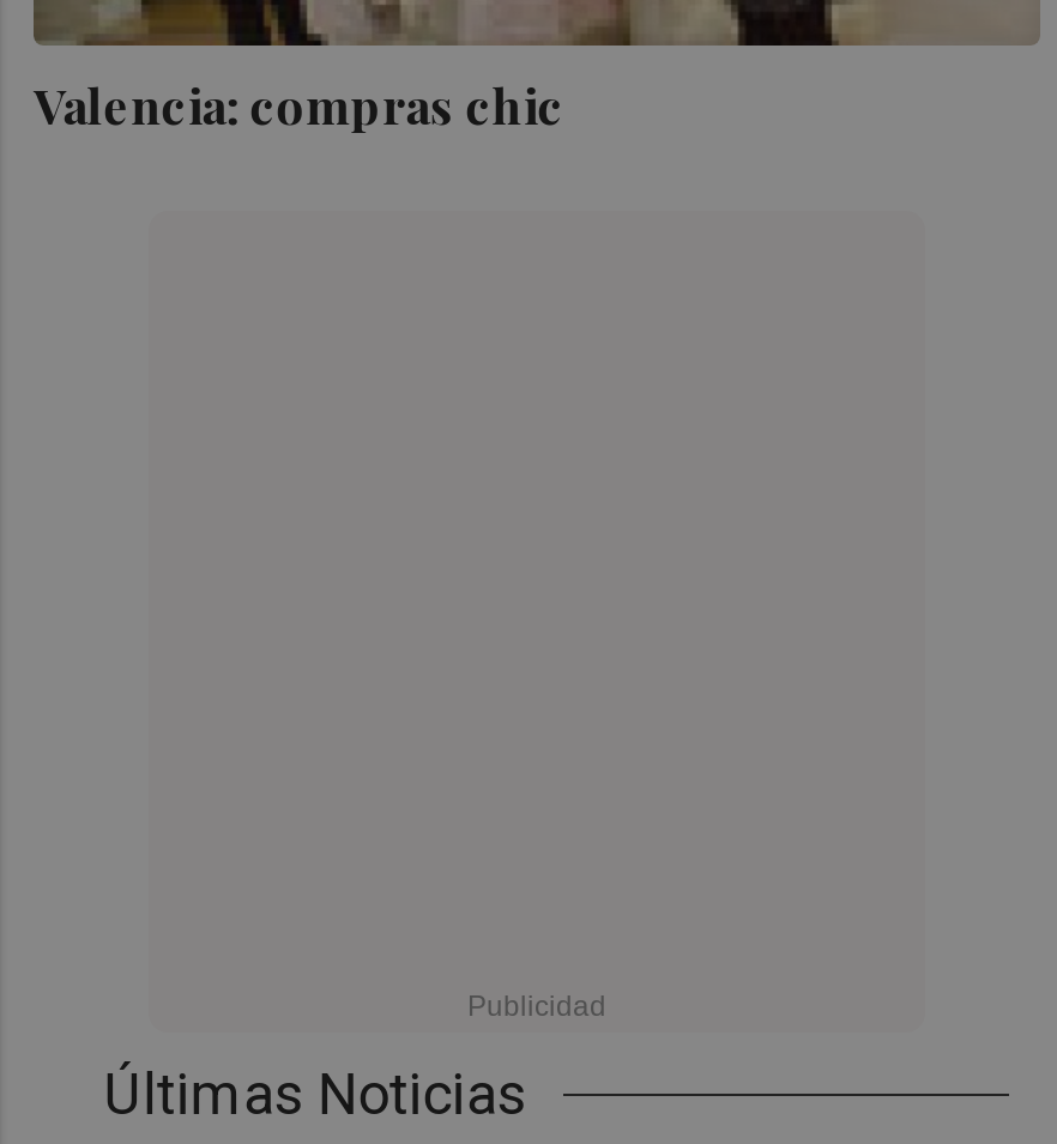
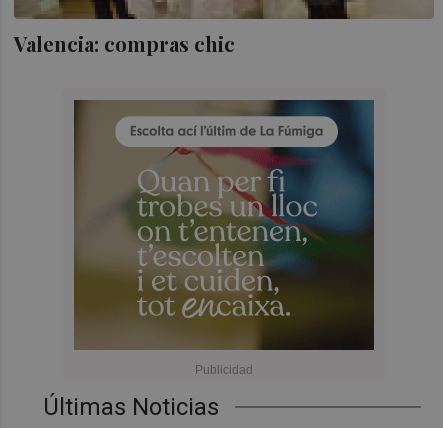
+ [image]
